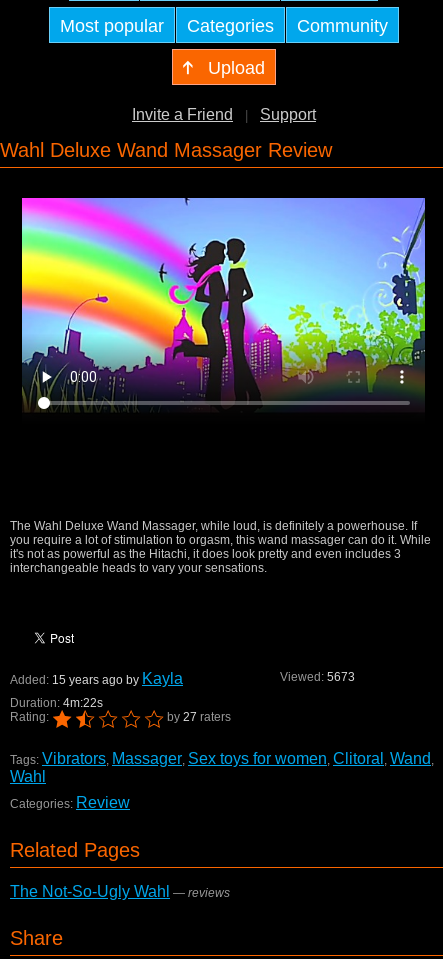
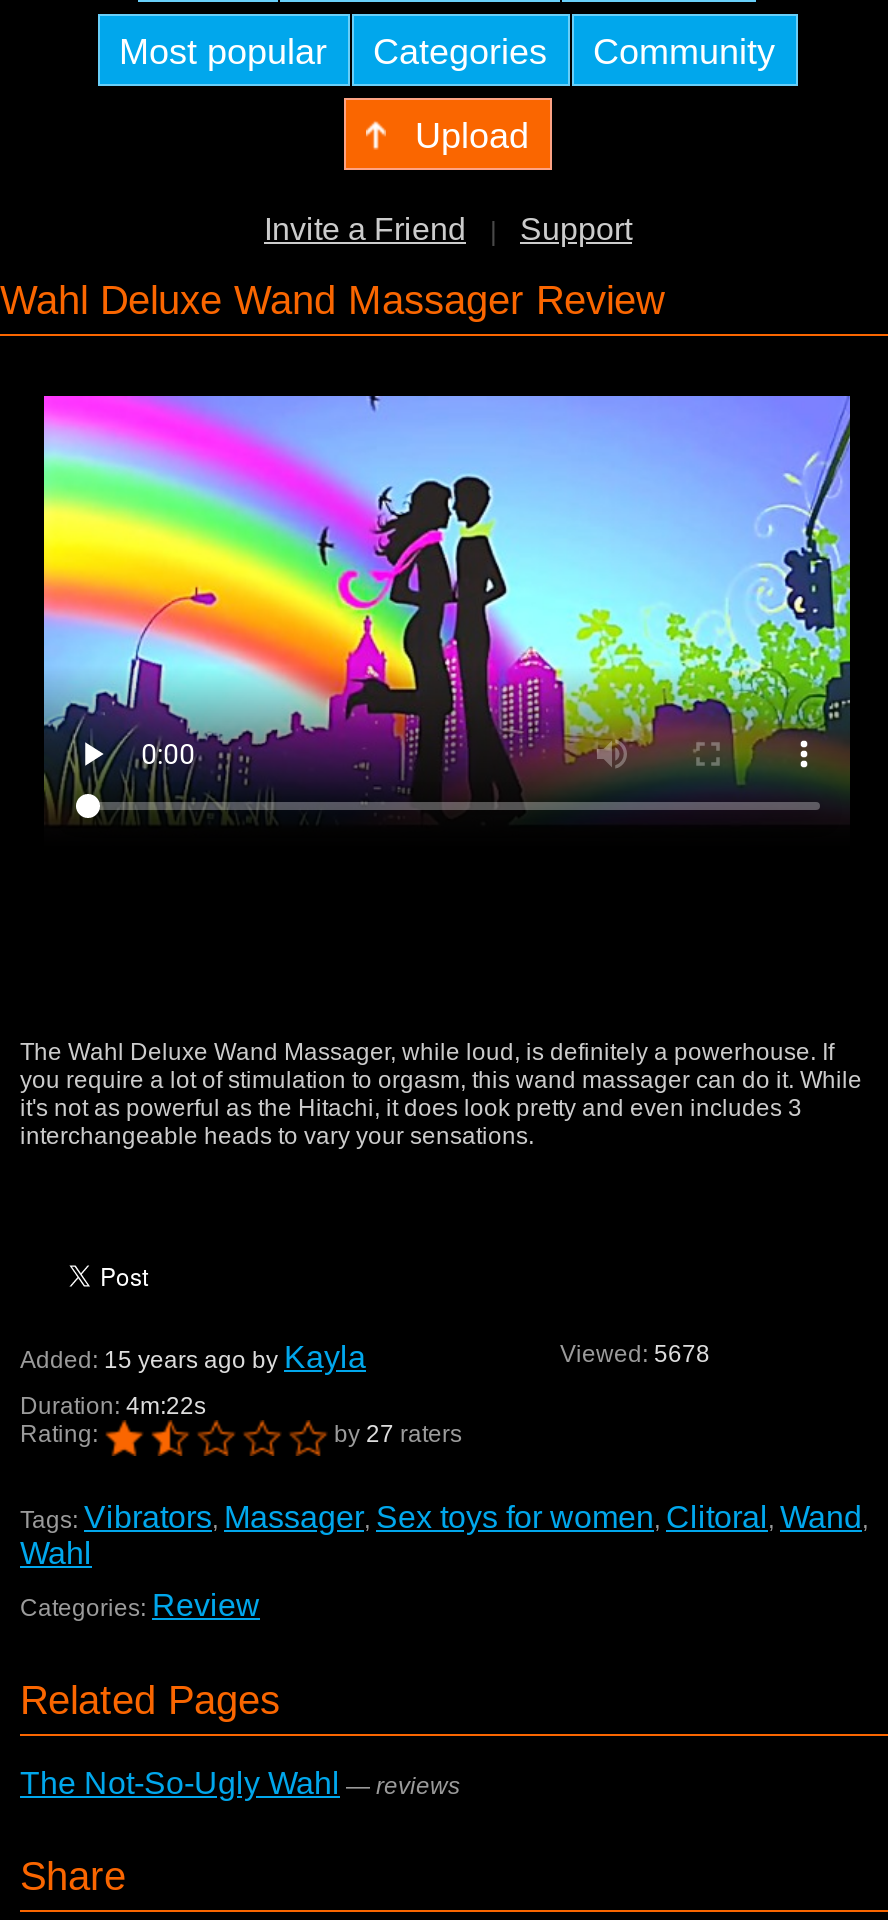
- Viewed: 5673
+ Viewed: 5678
